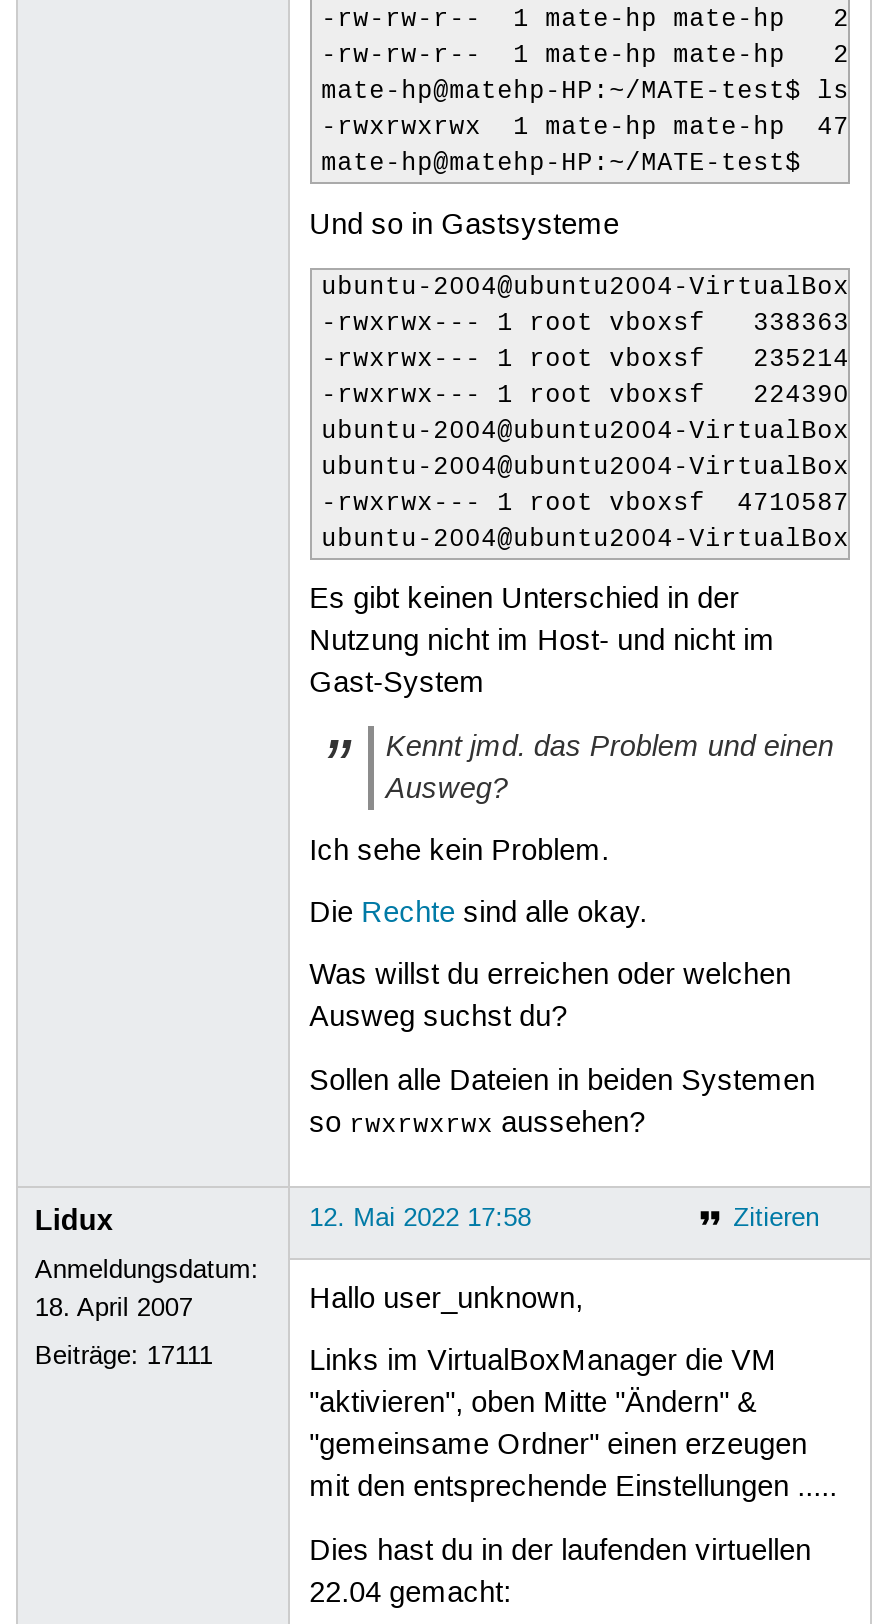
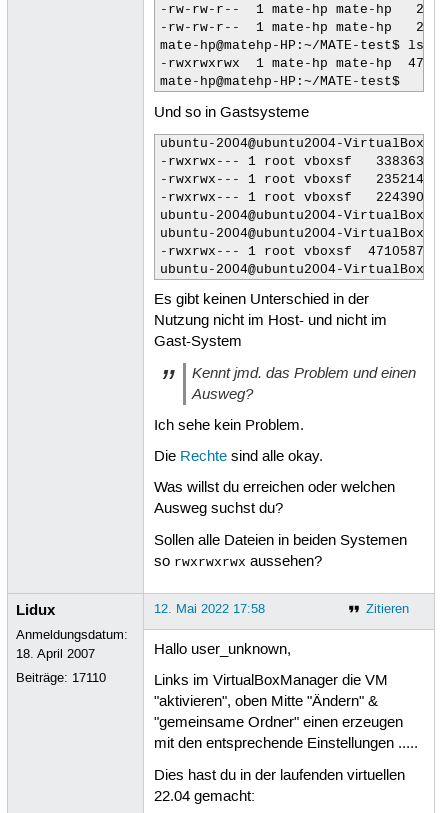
- Beiträge: 17111
+ Beiträge: 17110
